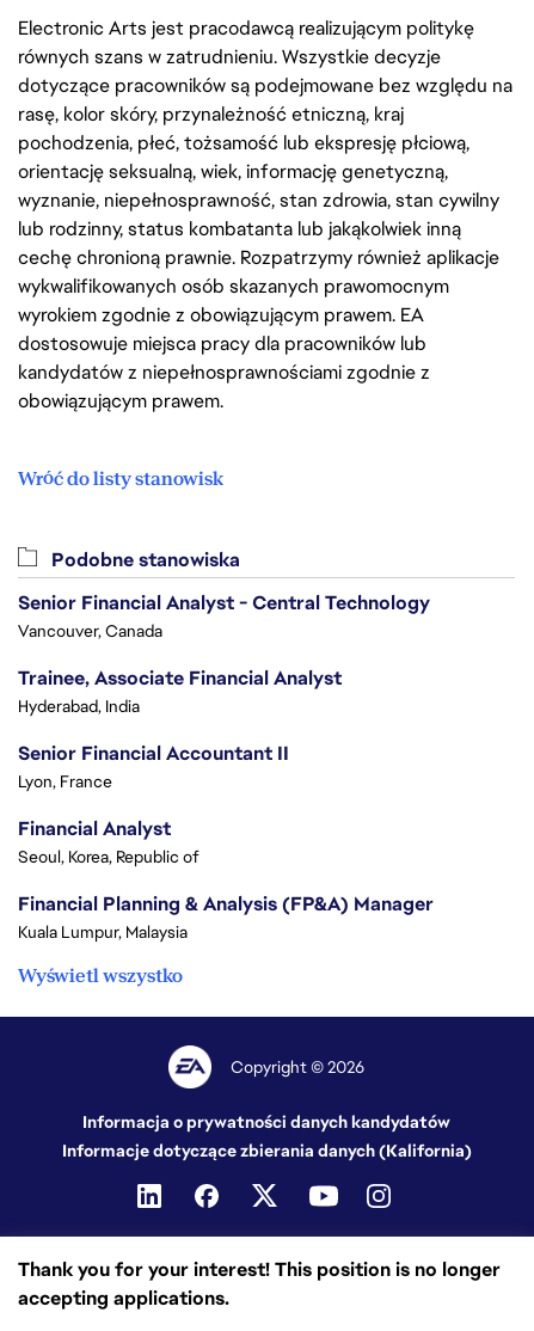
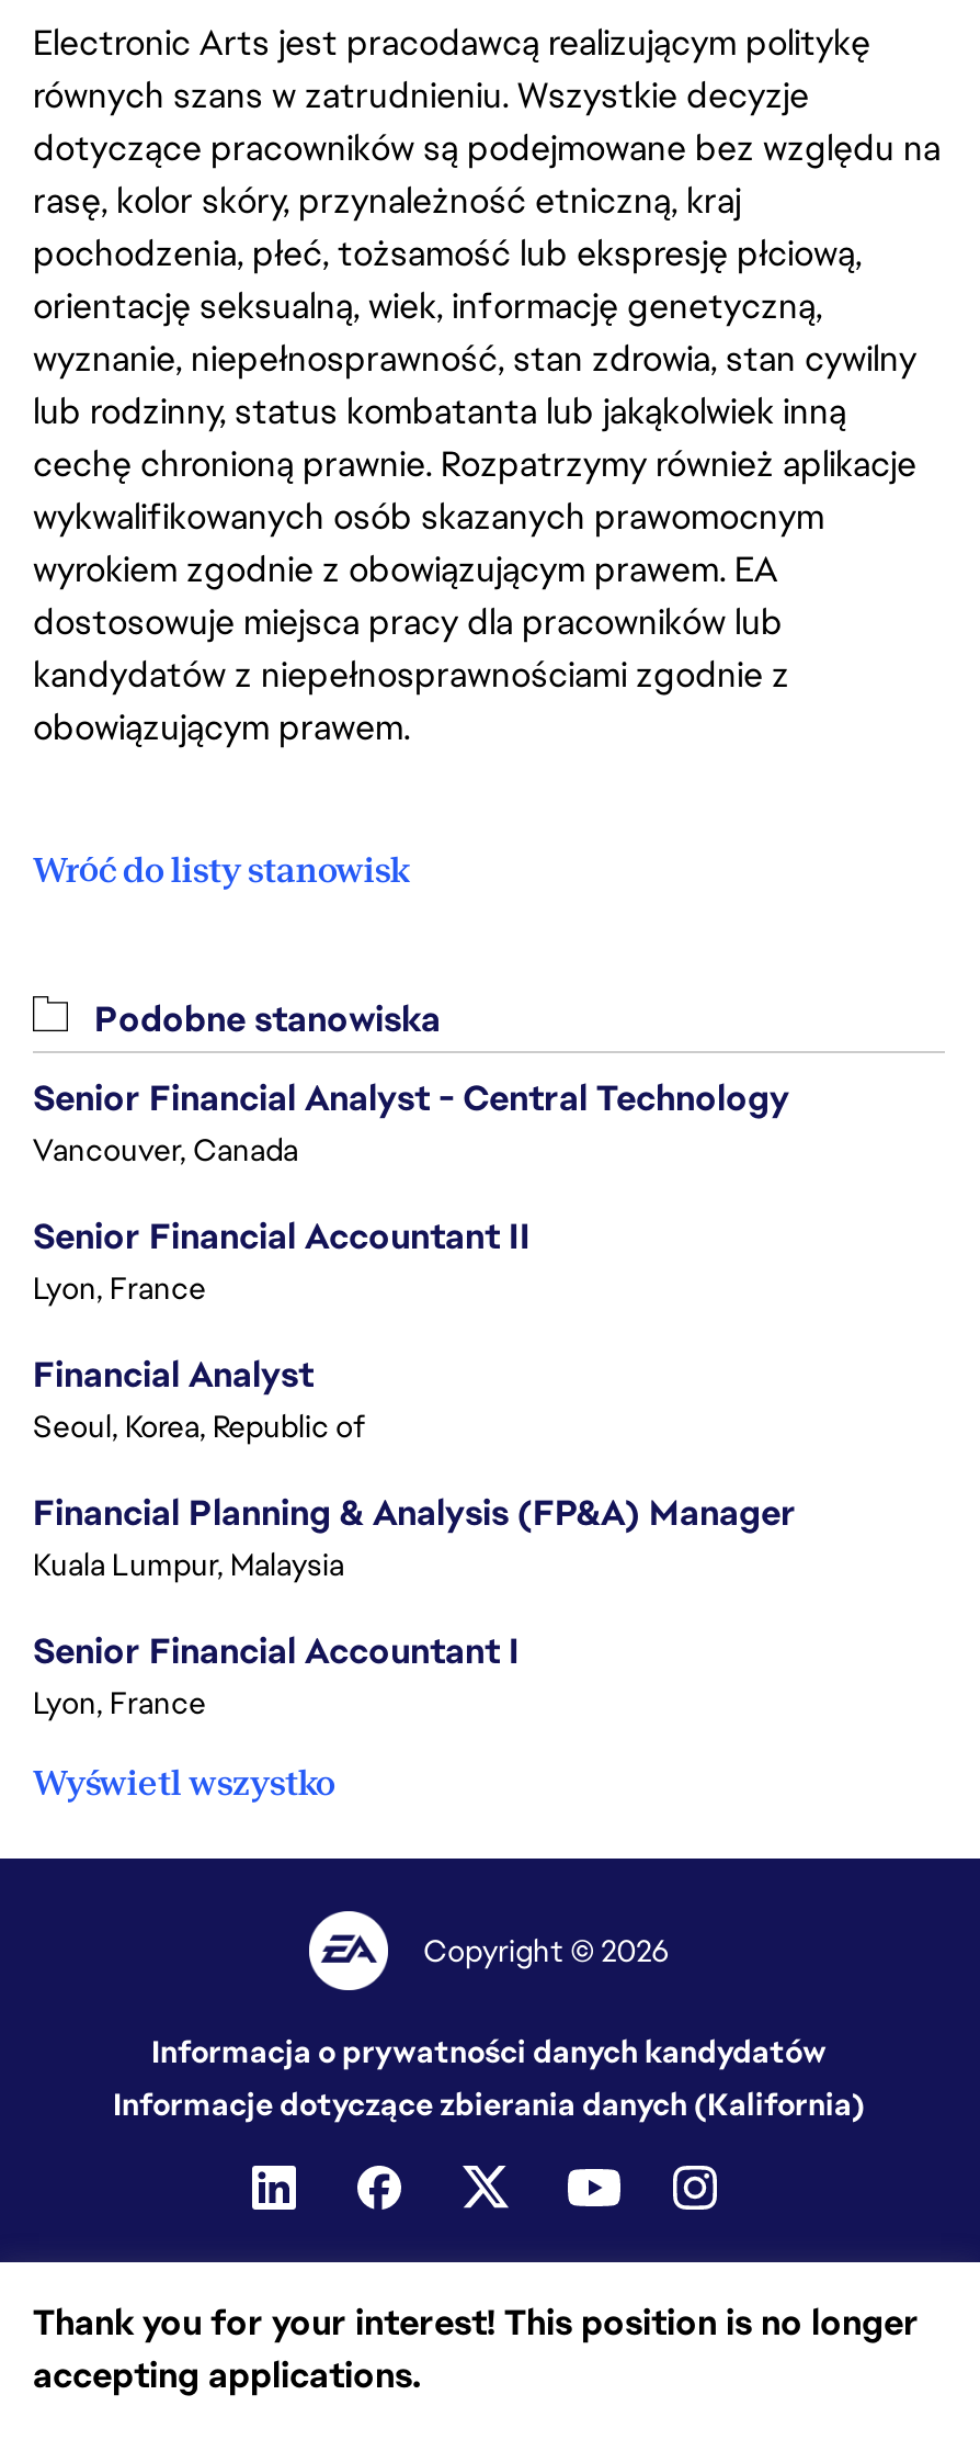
- Trainee, Associate Financial Analyst
- Hyderabad, India

moved up: Senior Financial Accountant II | Lyon, France | Financial Analyst | Seoul, Korea, Republic of | Financial Planning & Analysis (FP&A) Manager | Kuala Lumpur, Malaysia

+ Senior Financial Accountant I
+ Lyon, France
